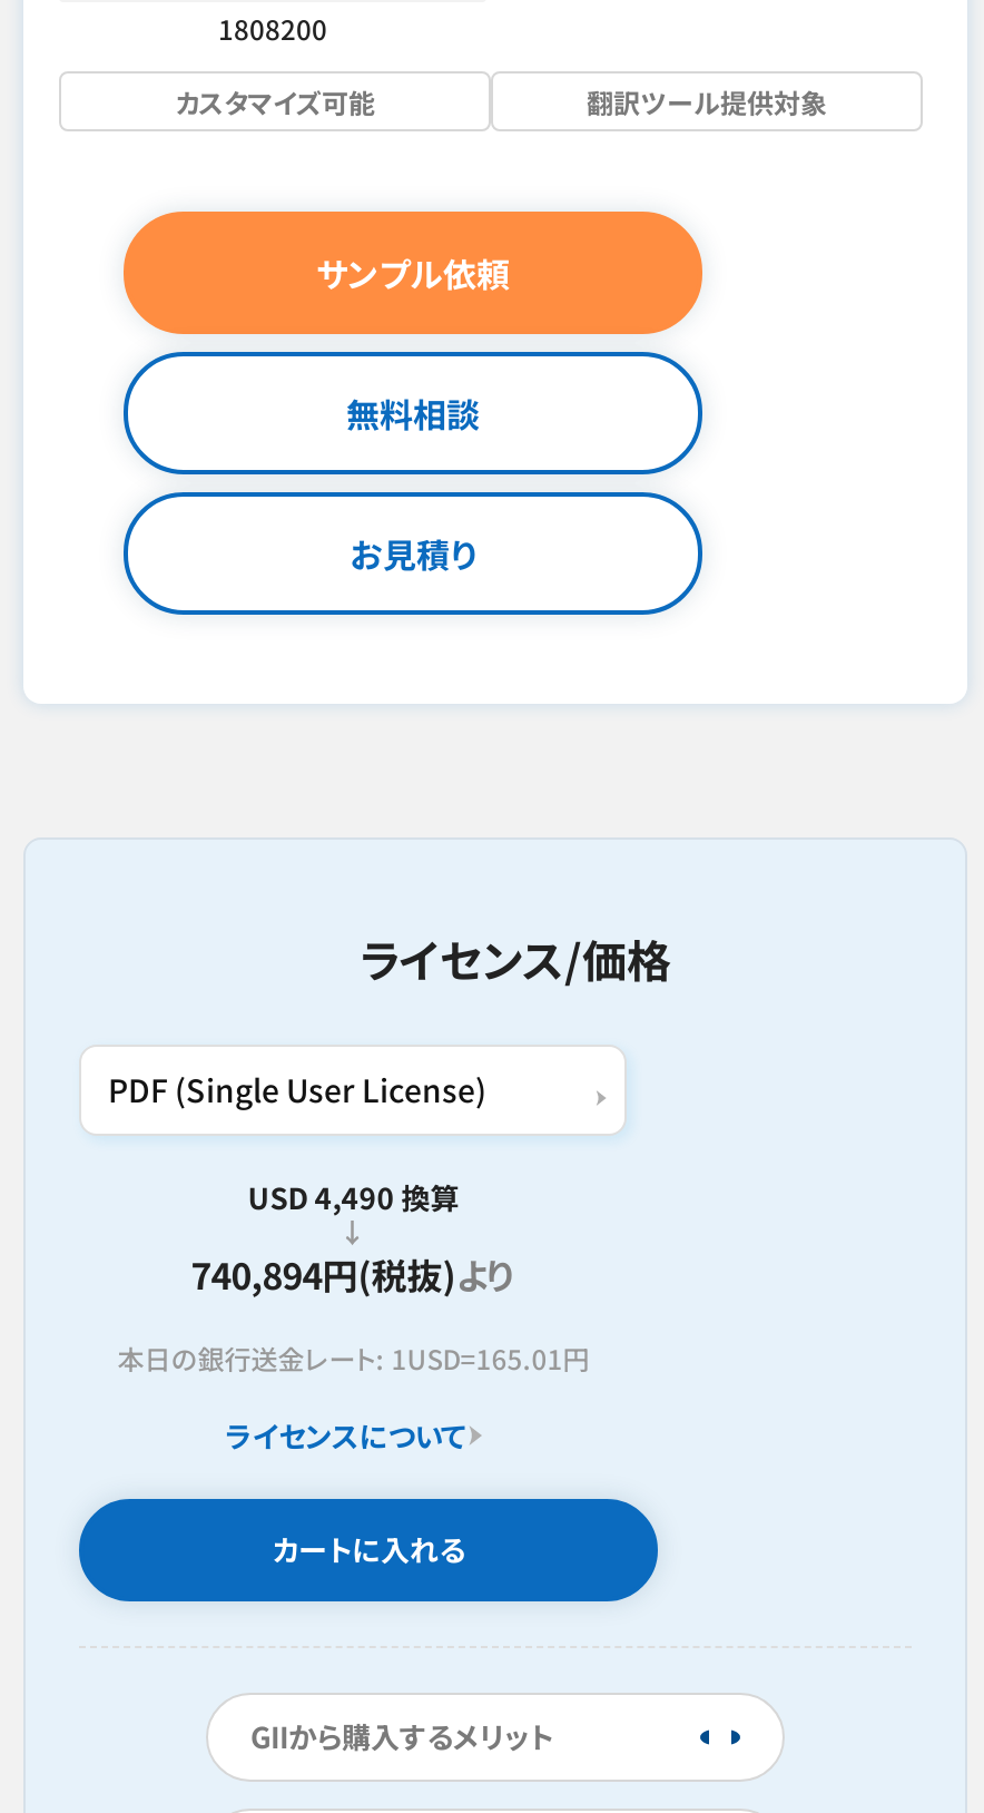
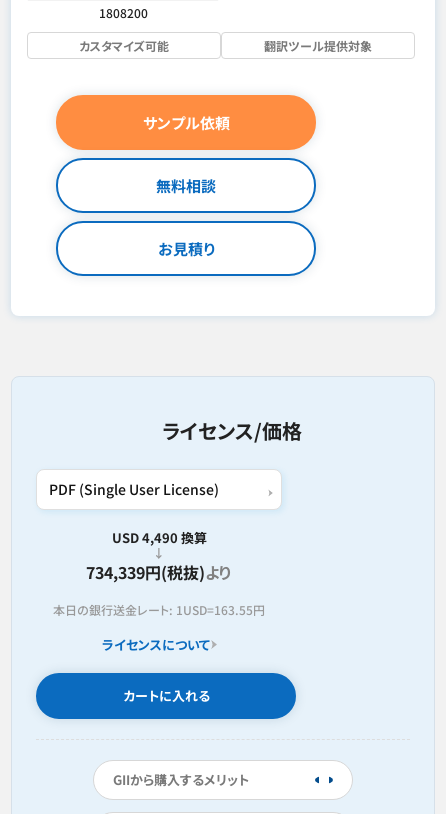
- 740,894円(税抜)より
+ 734,339円(税抜)より

- 本日の銀行送金レート: 1USD=165.01円
+ 本日の銀行送金レート: 1USD=163.55円
